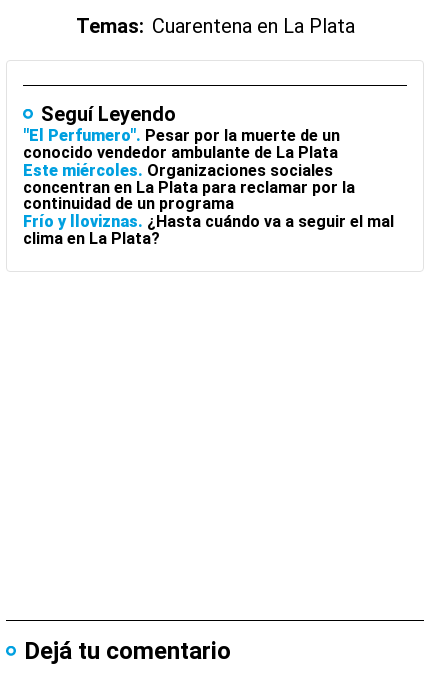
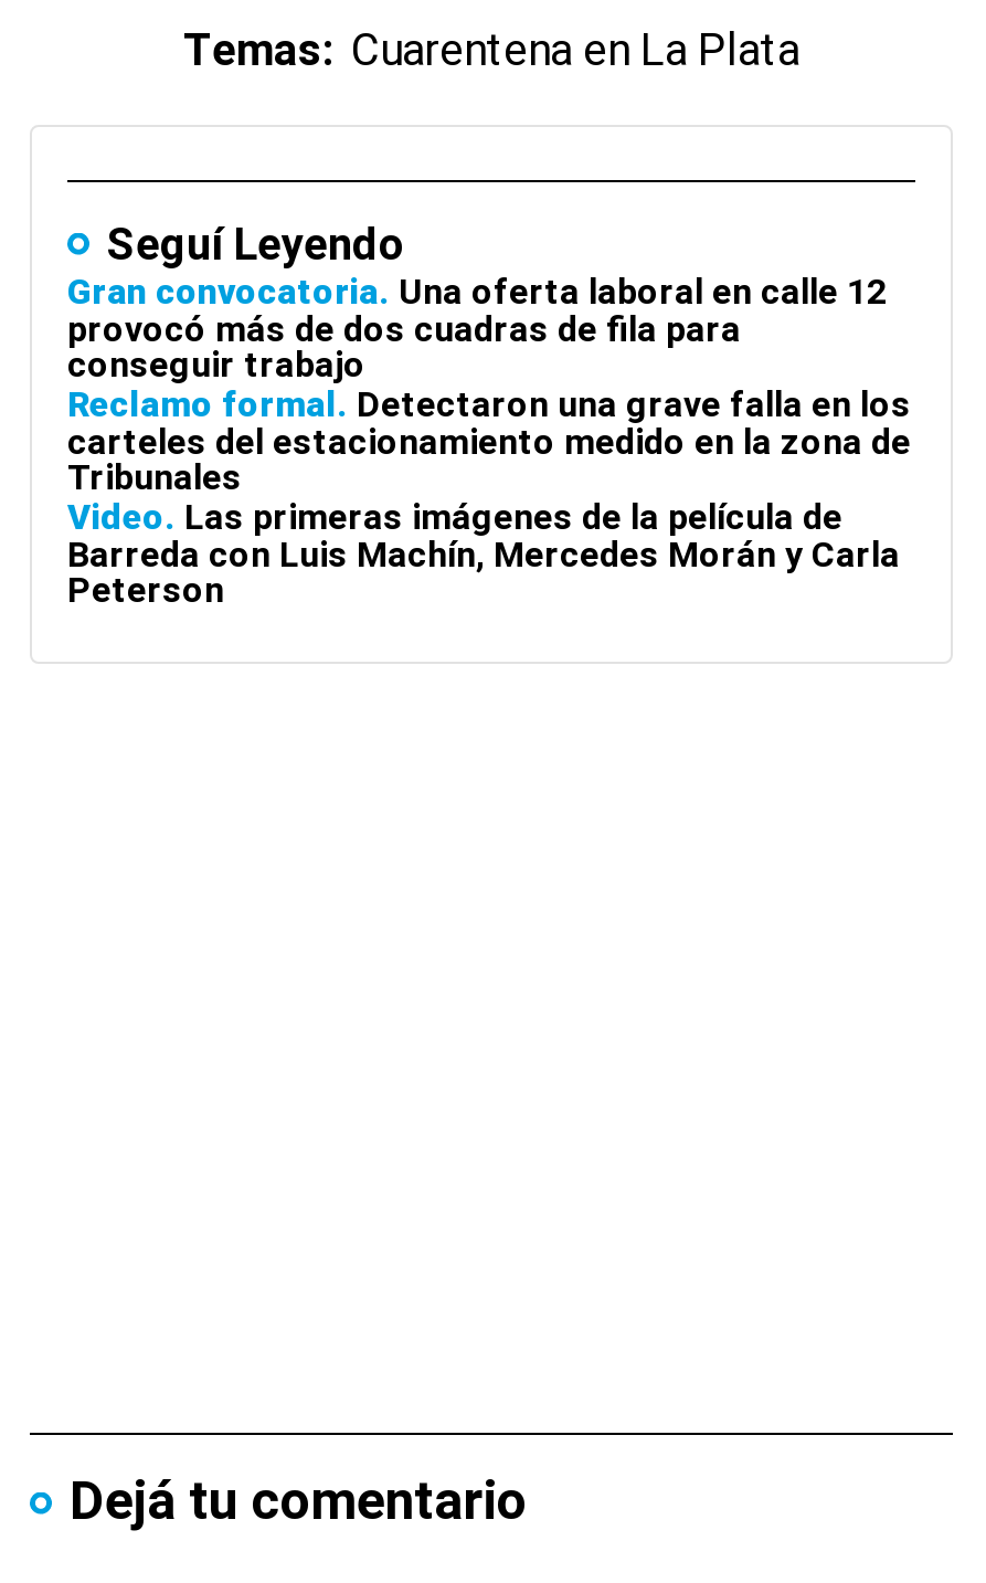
- "El Perfumero" Pesar por la muerte de un
- conocido vendedor ambulante de La Plata
- Este miércoles Organizaciones sociales
- concentran en La Plata para reclamar por la
- continuidad de un programa
- Frío y lloviznas ¿Hasta cuándo va a seguir el mal
- clima en La Plata?
+ Gran convocatoria Una oferta laboral en calle 12
+ provocó más de dos cuadras de fila para
+ conseguir trabajo
+ Reclamo formal Detectaron una grave falla en los
+ carteles del estacionamiento medido en la zona de
+ Tribunales
+ Video Las primeras imágenes de la película de
+ Barreda con Luis Machín, Mercedes Morán y Carla
+ Peterson
